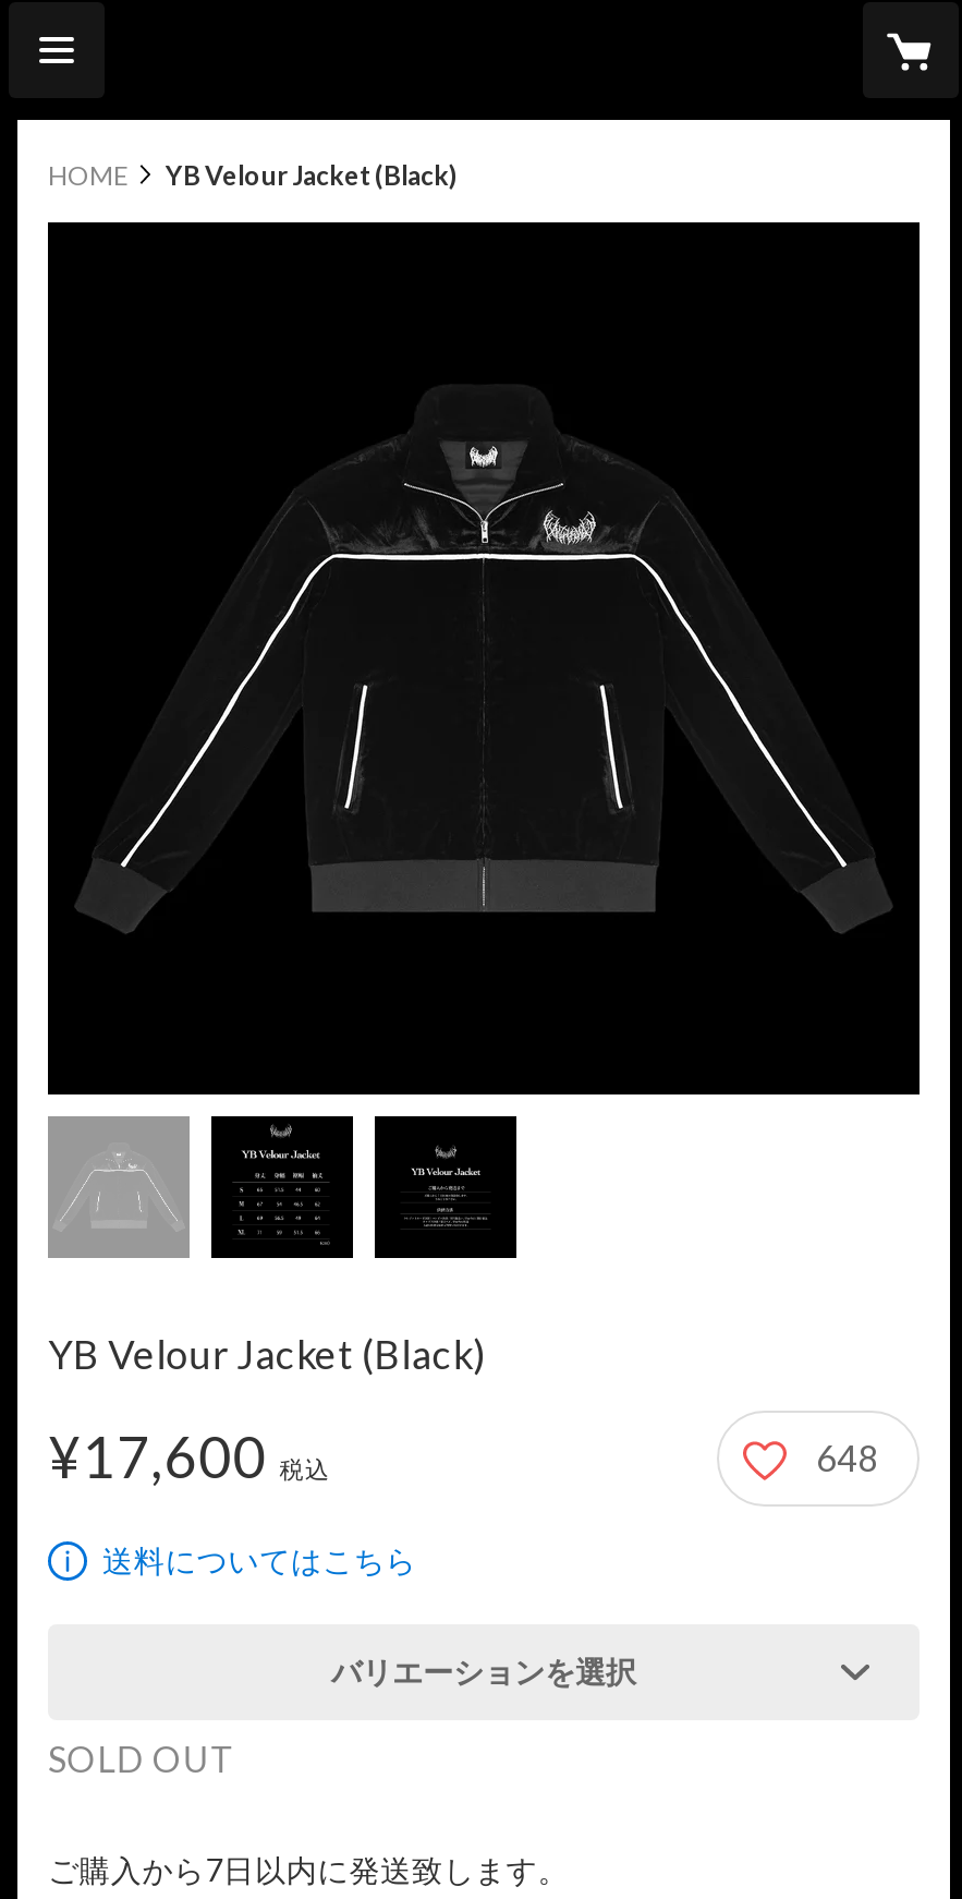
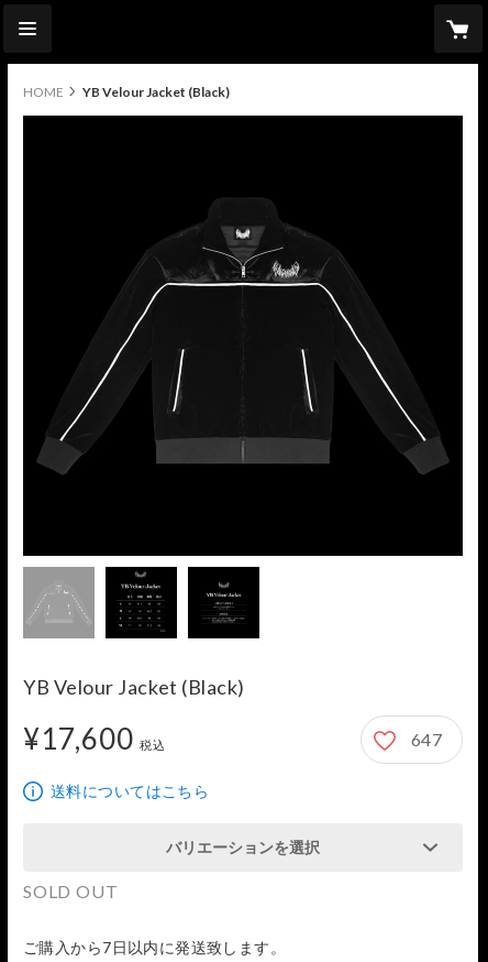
- 648
+ 647
